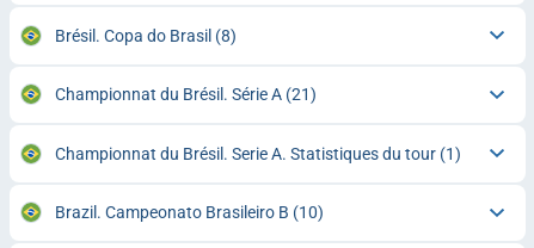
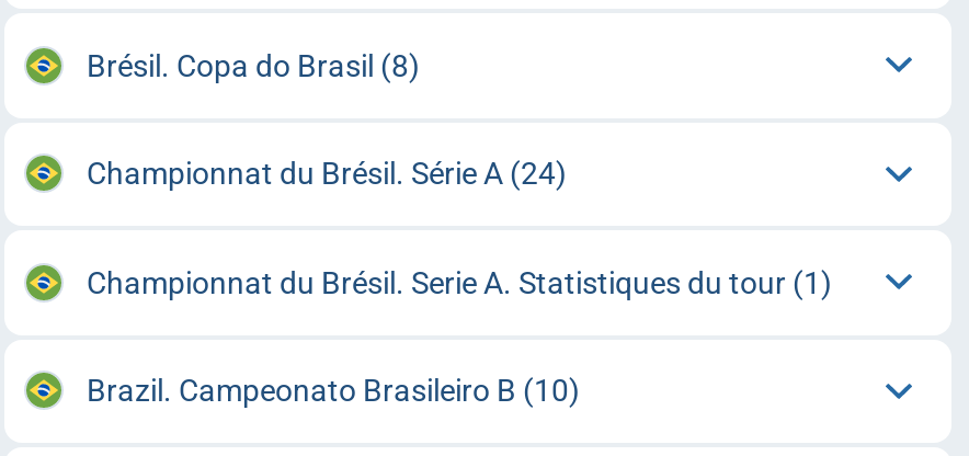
- Championnat du Brésil. Série A (21)
+ Championnat du Brésil. Série A (24)
